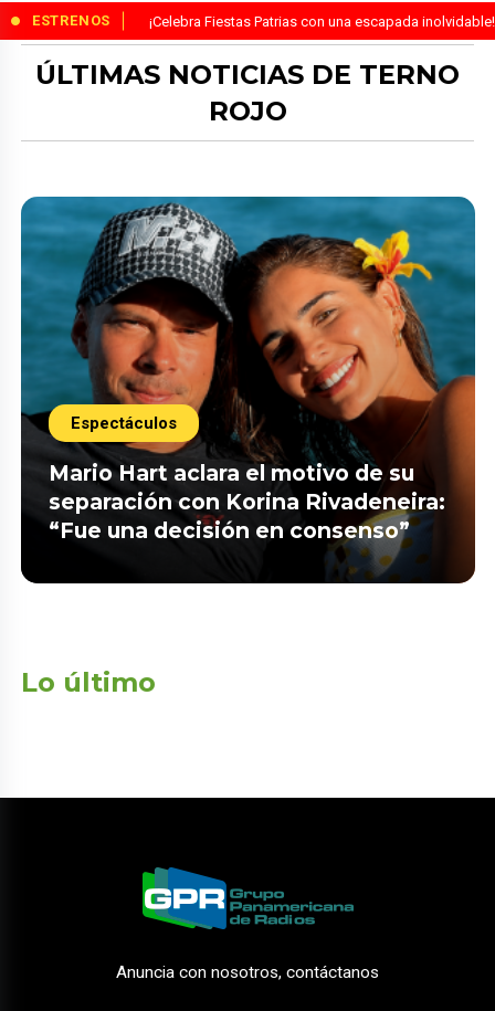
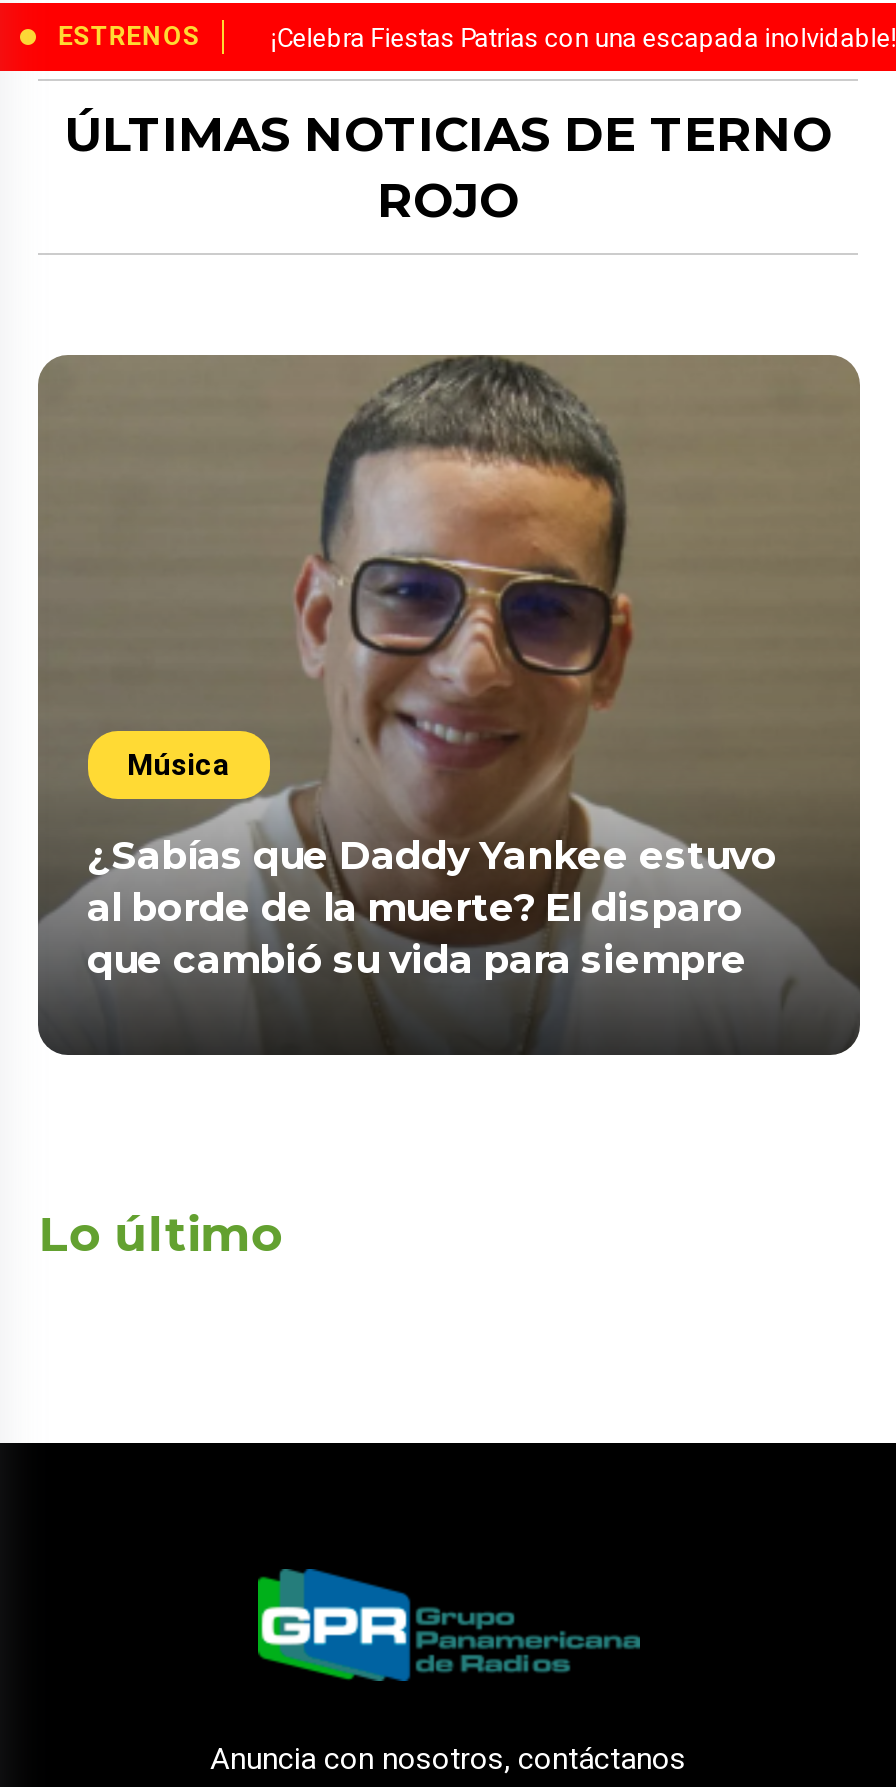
- [image]
- Espectáculos
+ [image]
+ Música

- Mario Hart aclara el motivo de su
- separación con Korina Rivadeneira:
- “Fue una decisión en consenso”
+ ¿Sabías que Daddy Yankee estuvo
+ al borde de la muerte? El disparo
+ que cambió su vida para siempre
